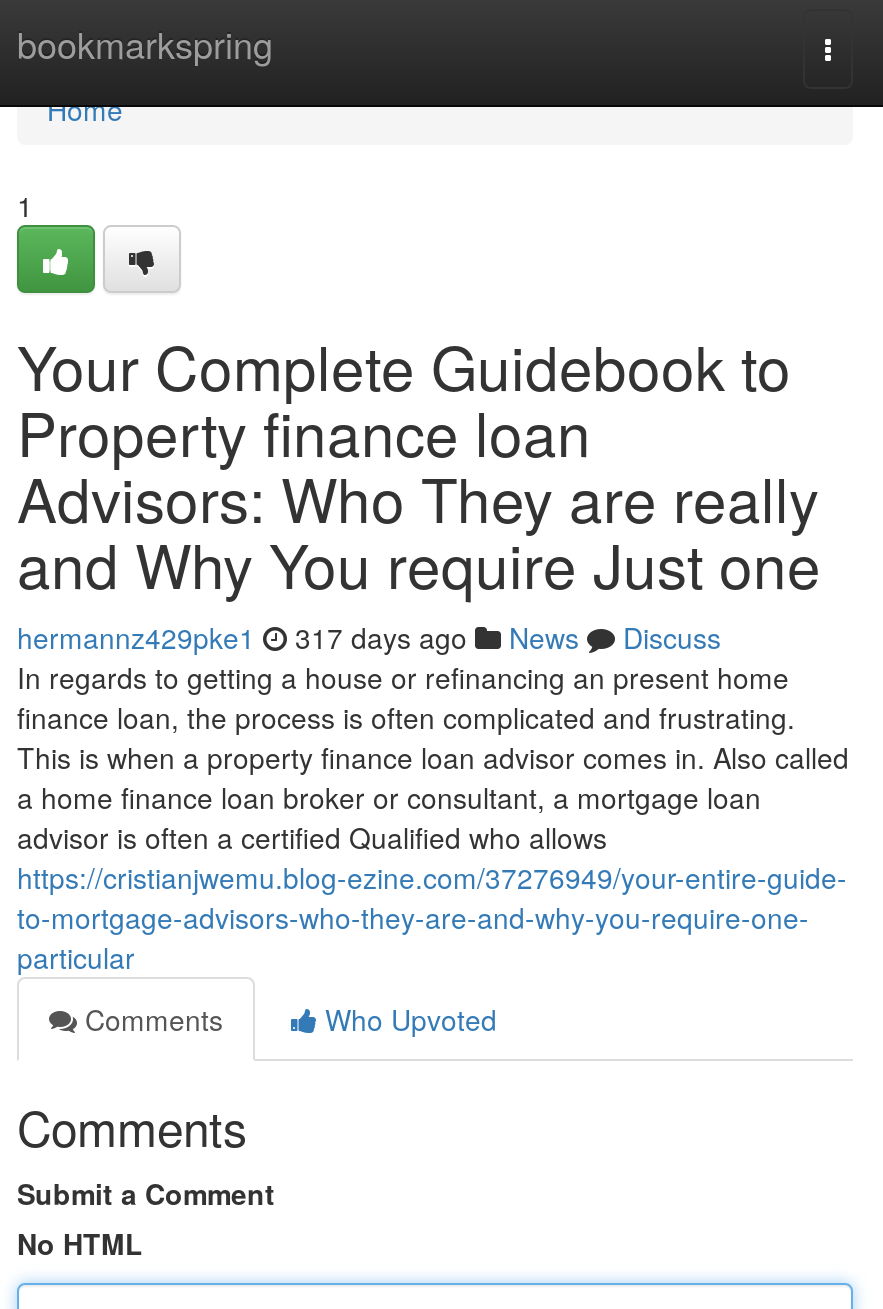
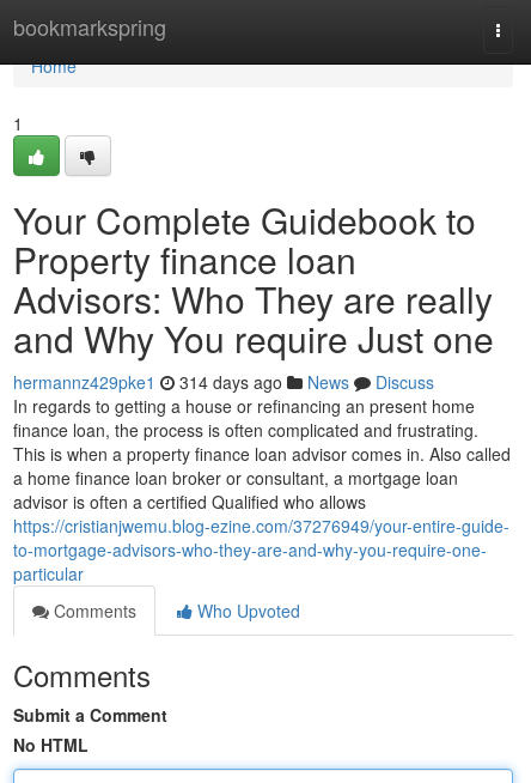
- hermannz429pke1 317 days ago News Discuss
+ hermannz429pke1 314 days ago News Discuss
